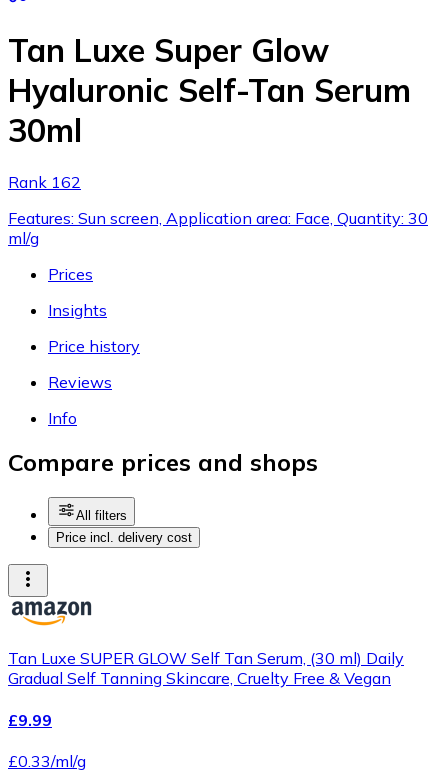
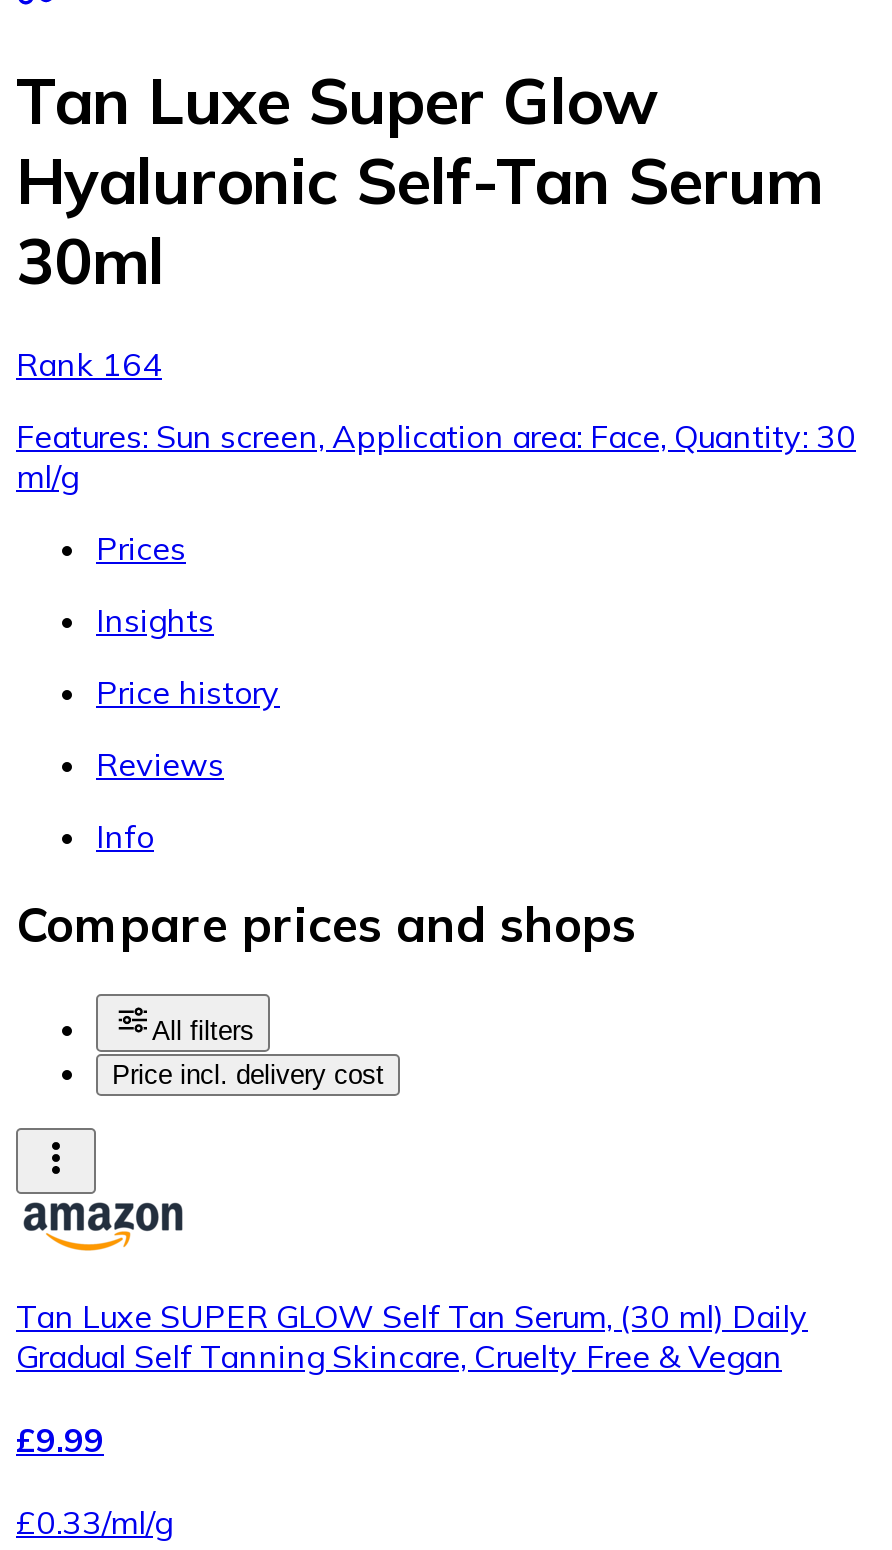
- Rank 162
+ Rank 164
